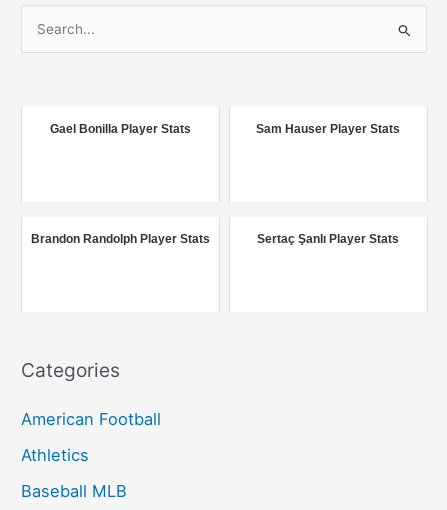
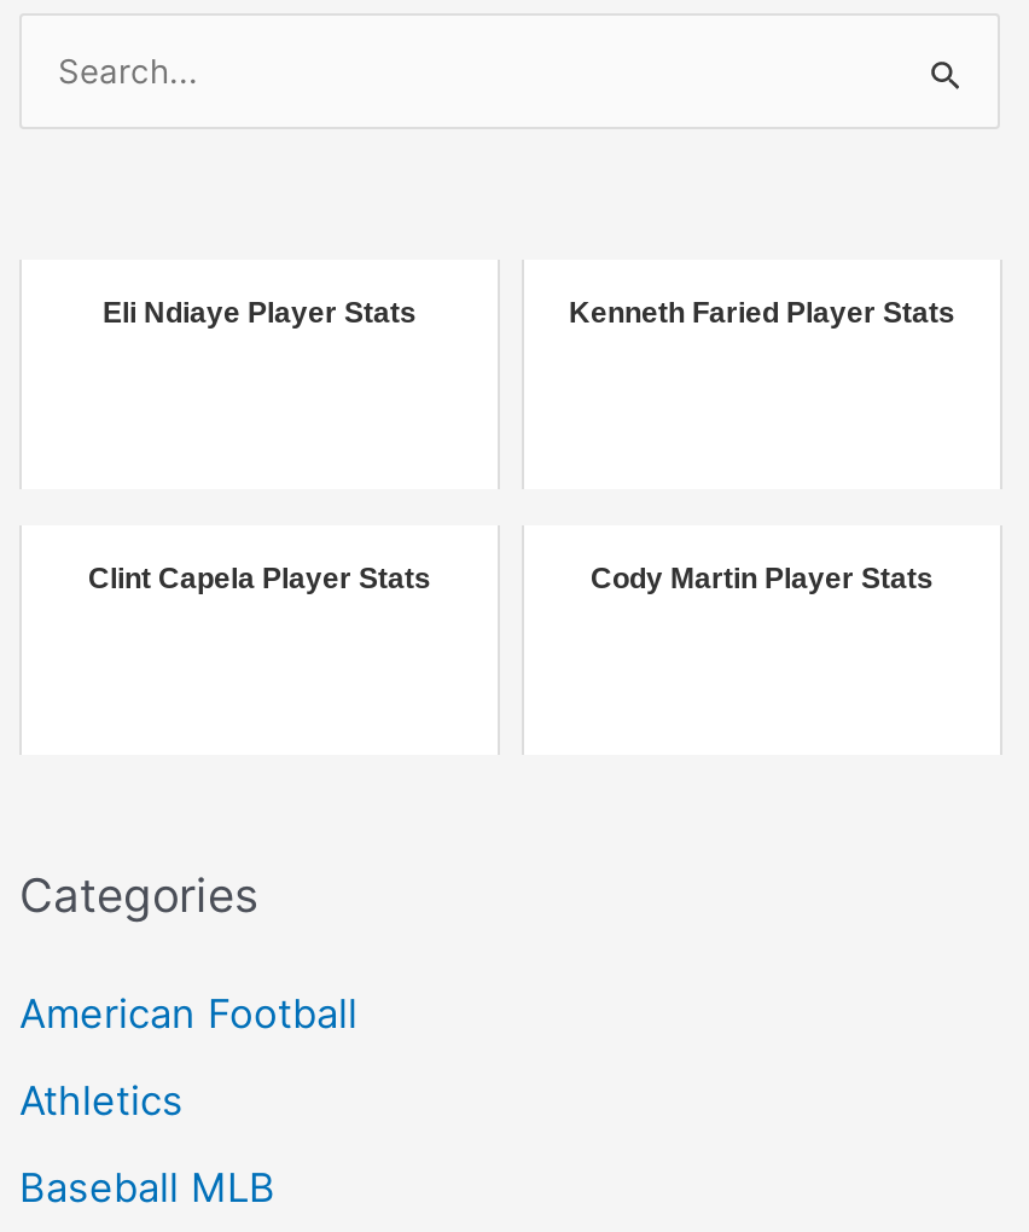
- Gael Bonilla Player Stats
+ Eli Ndiaye Player Stats

- Sam Hauser Player Stats
+ Kenneth Faried Player Stats

- Brandon Randolph Player Stats
+ Clint Capela Player Stats

- Sertaç Şanlı Player Stats
+ Cody Martin Player Stats
